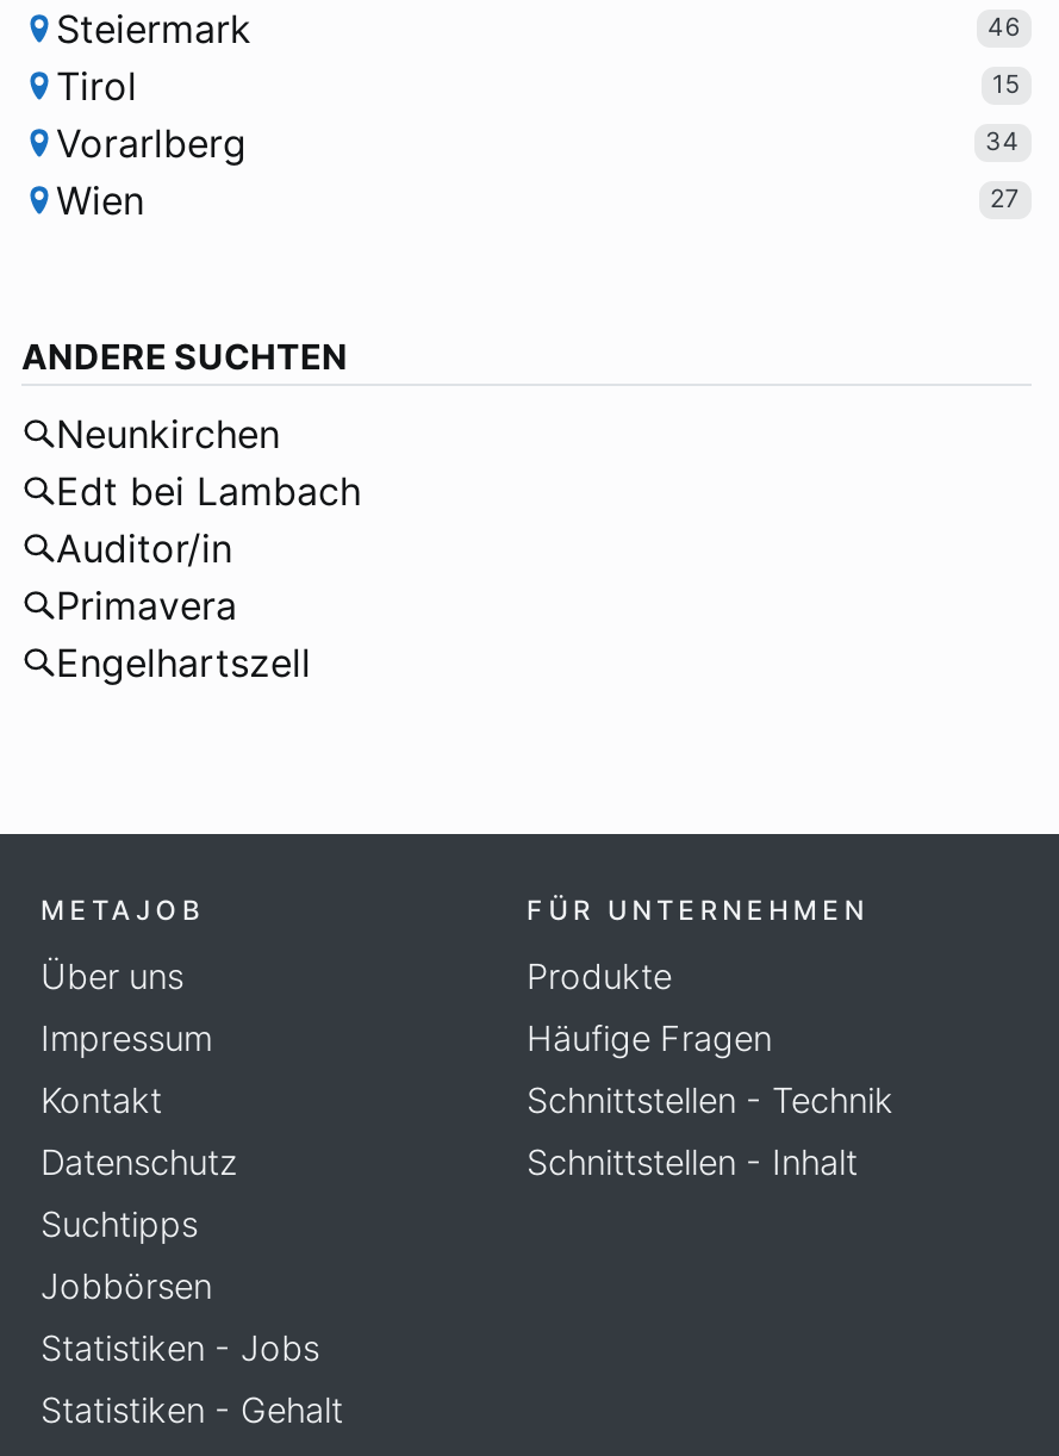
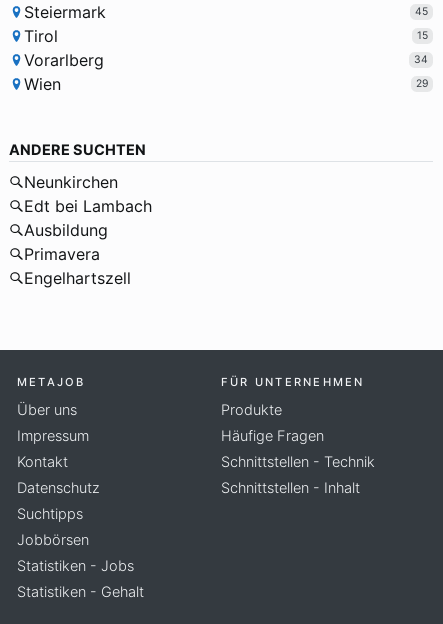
- 46
+ 45

- 27
+ 29

- Auditor/in
+ Ausbildung
